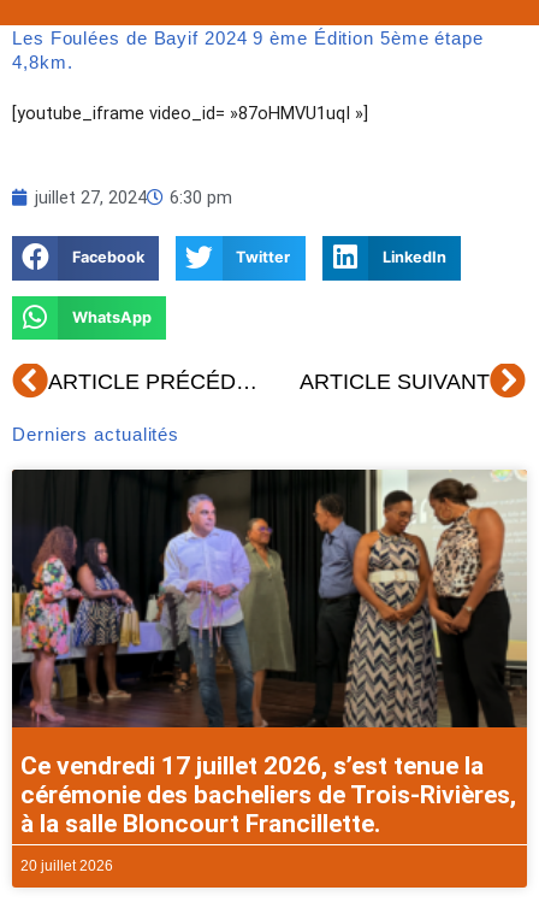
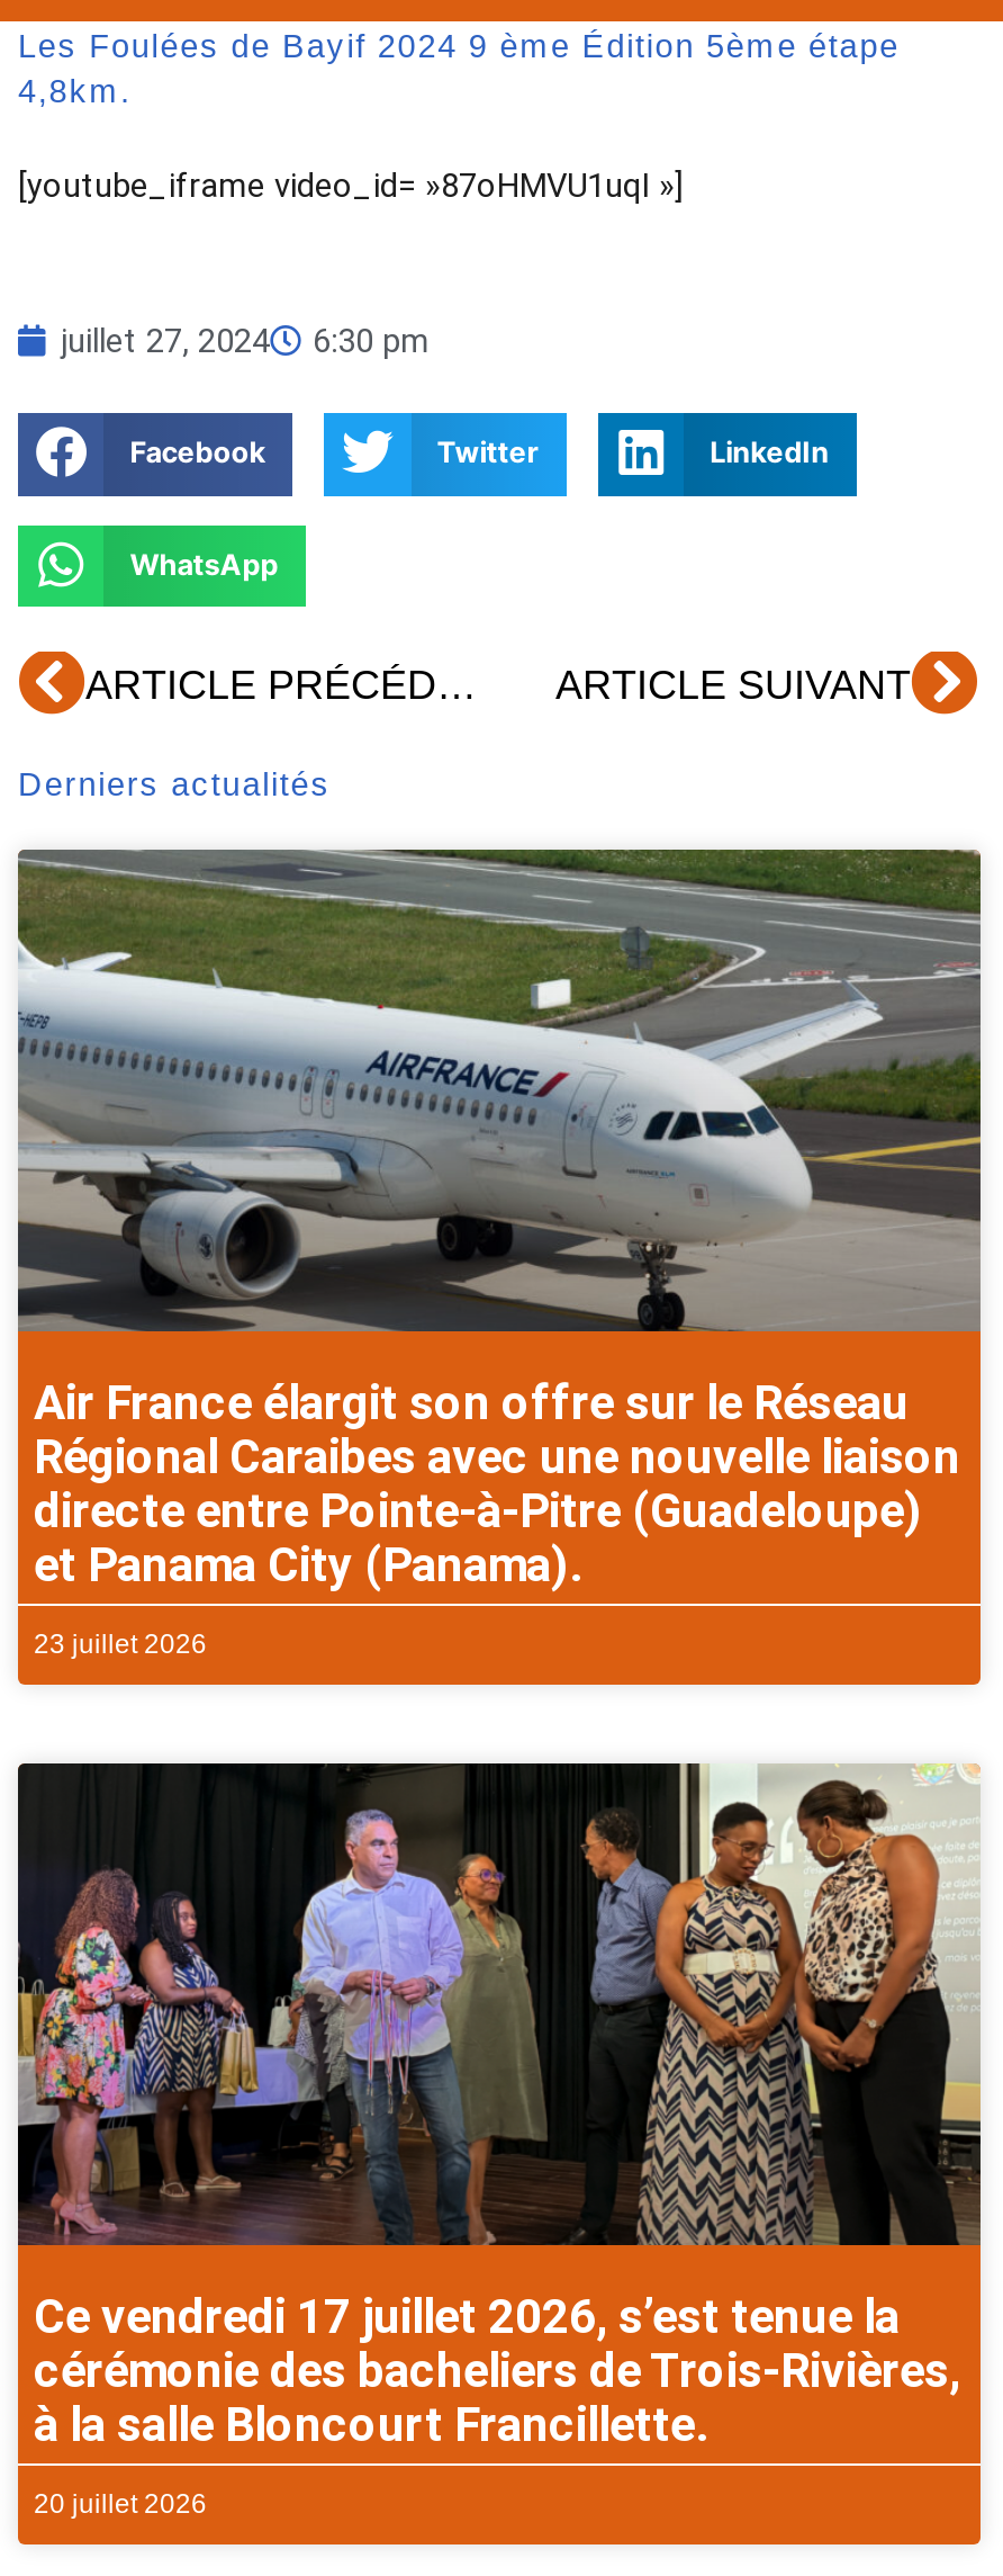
+ [image]
+ Air France élargit son offre sur le Réseau
+ Régional Caraibes avec une nouvelle liaison
+ directe entre Pointe-à-Pitre (Guadeloupe)
+ et Panama City (Panama).
+ 23 juillet 2026
